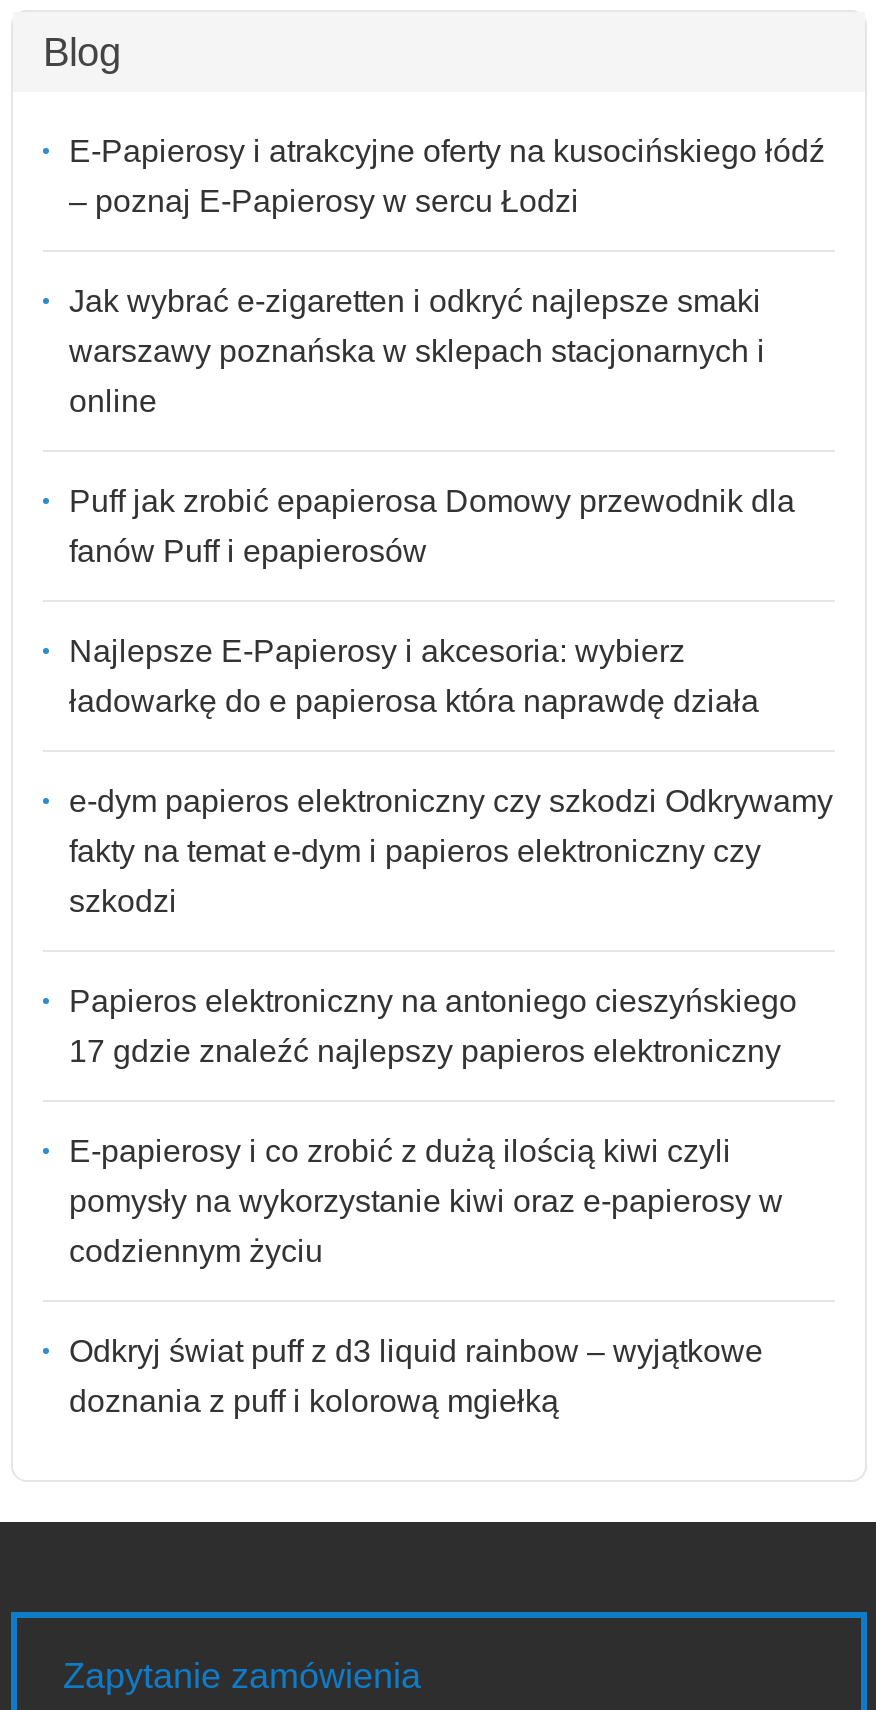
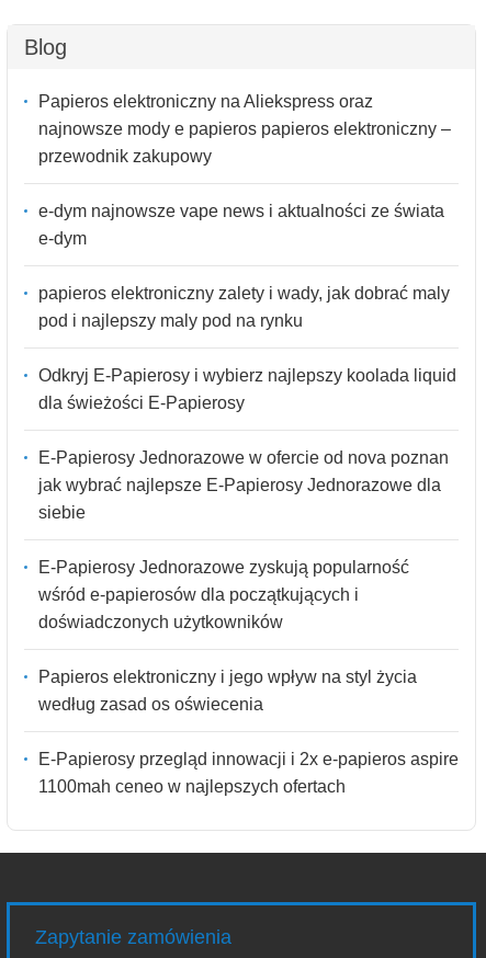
- E-Papierosy i atrakcyjne oferty na kusocińskiego łódź
+ Papieros elektroniczny na Aliekspress oraz

- – poznaj E-Papierosy w sercu Łodzi
+ najnowsze mody e papieros papieros elektroniczny –

- Jak wybrać e-zigaretten i odkryć najlepsze smaki
+ przewodnik zakupowy

- warszawy poznańska w sklepach stacjonarnych i
+ e-dym najnowsze vape news i aktualności ze świata

- online
+ e-dym

- Puff jak zrobić epapierosa Domowy przewodnik dla
+ papieros elektroniczny zalety i wady, jak dobrać maly

- fanów Puff i epapierosów
+ pod i najlepszy maly pod na rynku

- Najlepsze E-Papierosy i akcesoria: wybierz
+ Odkryj E-Papierosy i wybierz najlepszy koolada liquid

- ładowarkę do e papierosa która naprawdę działa
+ dla świeżości E-Papierosy

- e-dym papieros elektroniczny czy szkodzi Odkrywamy
+ E-Papierosy Jednorazowe w ofercie od nova poznan

- fakty na temat e-dym i papieros elektroniczny czy
+ jak wybrać najlepsze E-Papierosy Jednorazowe dla

- szkodzi
+ siebie

- Papieros elektroniczny na antoniego cieszyńskiego
+ E-Papierosy Jednorazowe zyskują popularność

- 17 gdzie znaleźć najlepszy papieros elektroniczny
+ wśród e-papierosów dla początkujących i

- E-papierosy i co zrobić z dużą ilością kiwi czyli
+ doświadczonych użytkowników

- pomysły na wykorzystanie kiwi oraz e-papierosy w
+ Papieros elektroniczny i jego wpływ na styl życia

- codziennym życiu
+ według zasad os oświecenia

- Odkryj świat puff z d3 liquid rainbow – wyjątkowe
+ E-Papierosy przegląd innowacji i 2x e-papieros aspire

- doznania z puff i kolorową mgiełką
+ 1100mah ceneo w najlepszych ofertach
